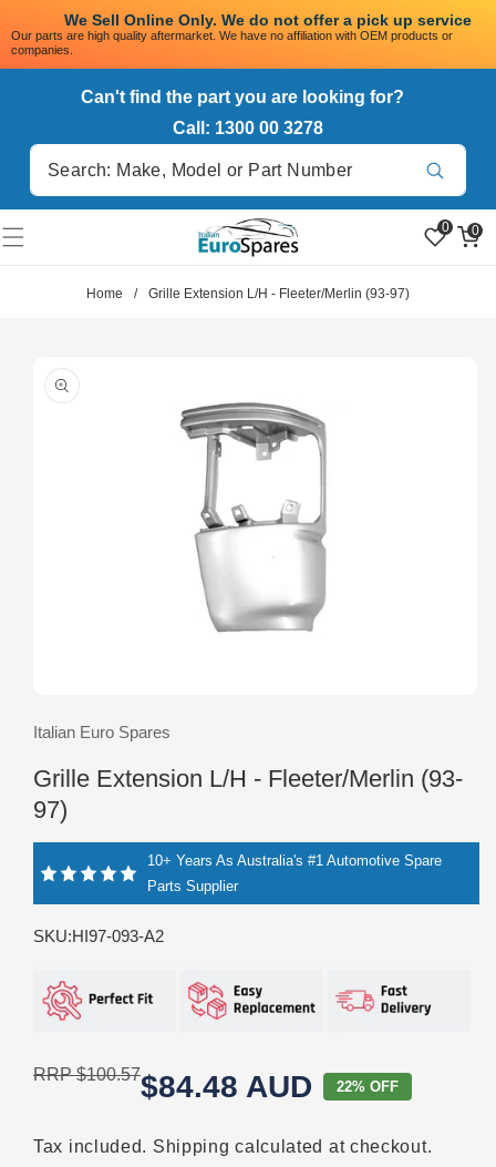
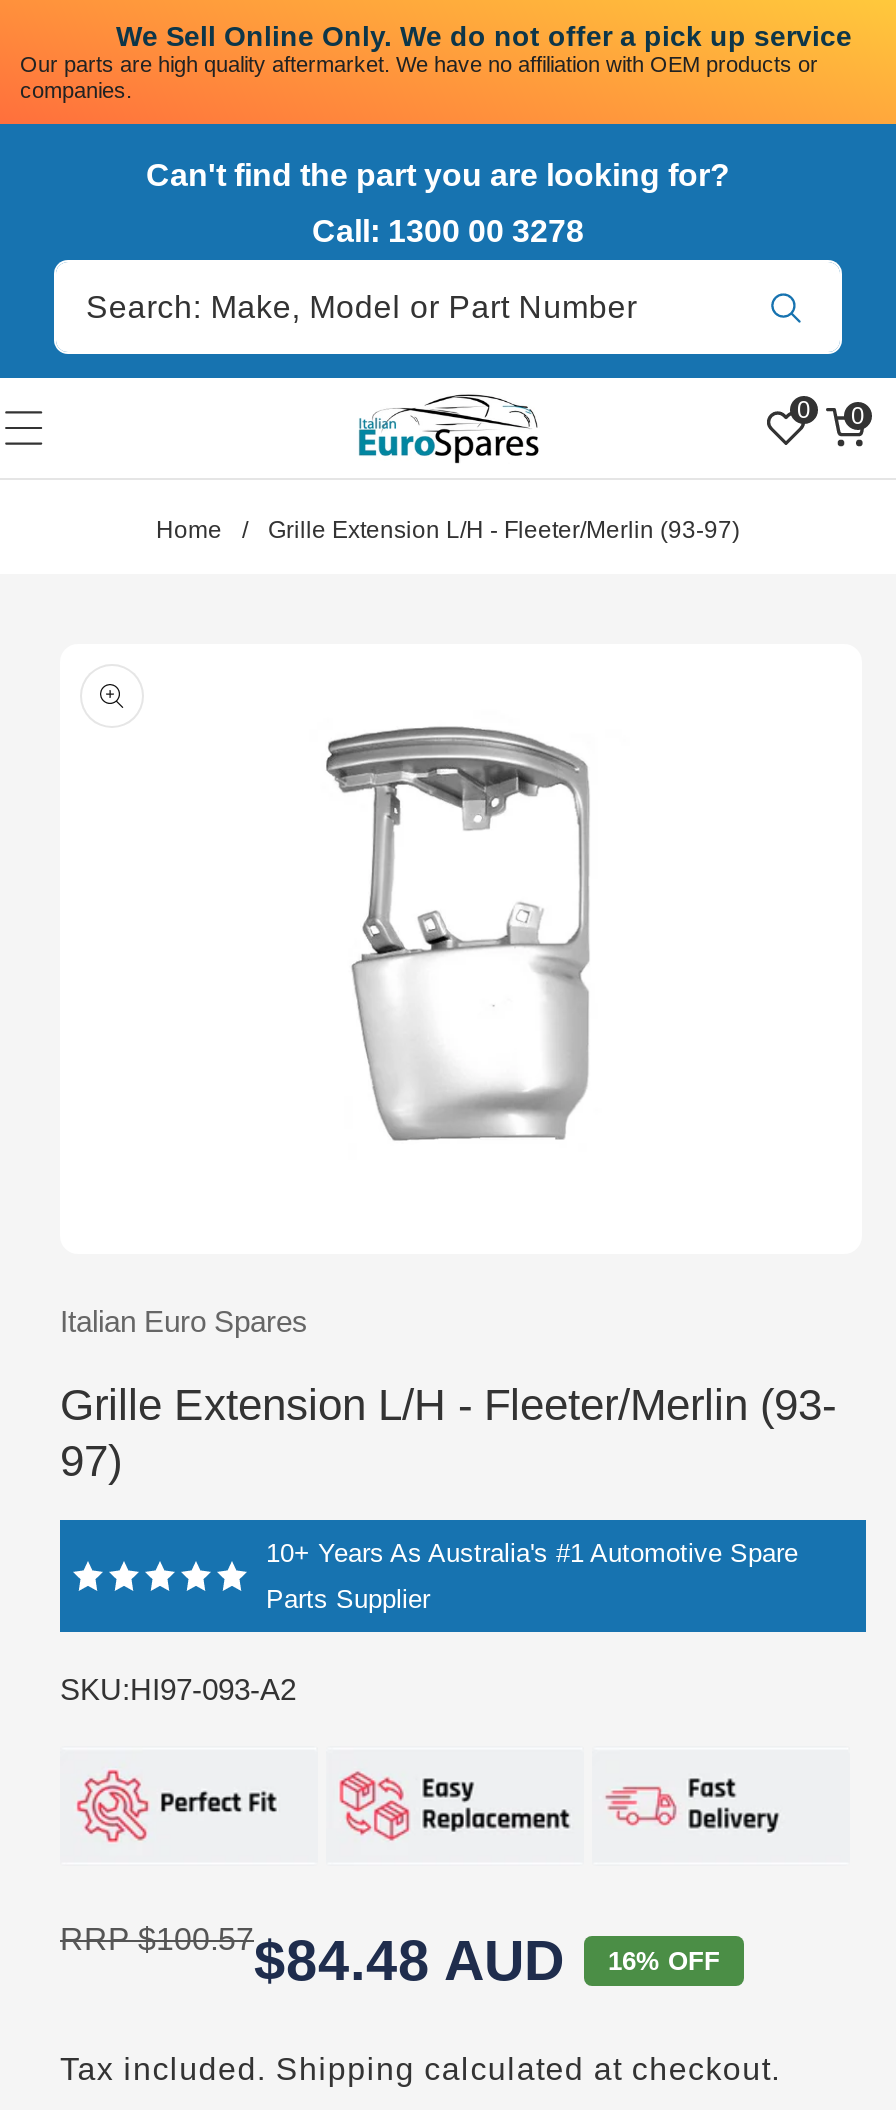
- 22% OFF
+ 16% OFF
